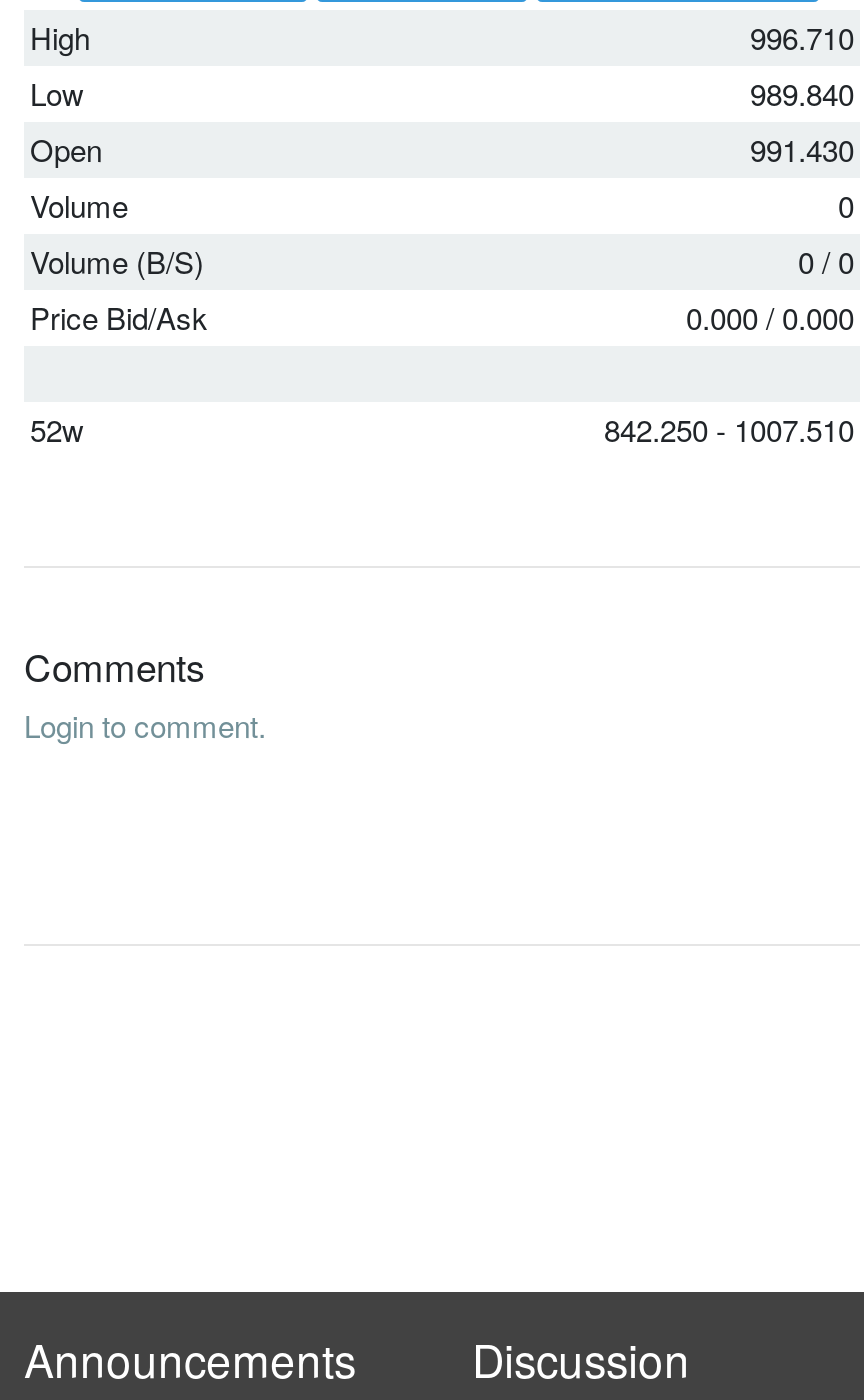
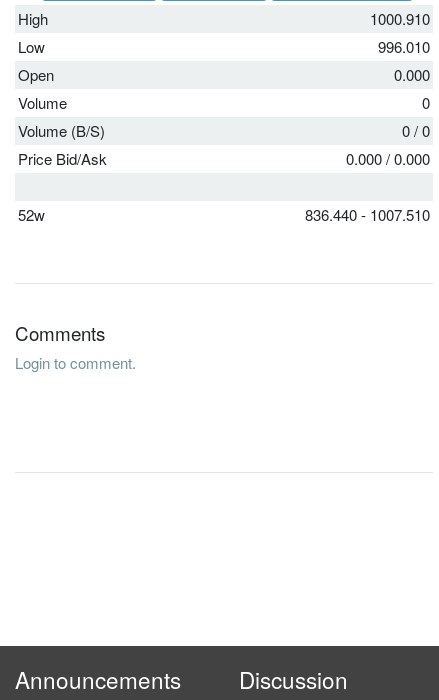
- 996.710
+ 1000.910

- 989.840
+ 996.010

- 991.430
+ 0.000

- 842.250 - 1007.510
+ 836.440 - 1007.510
